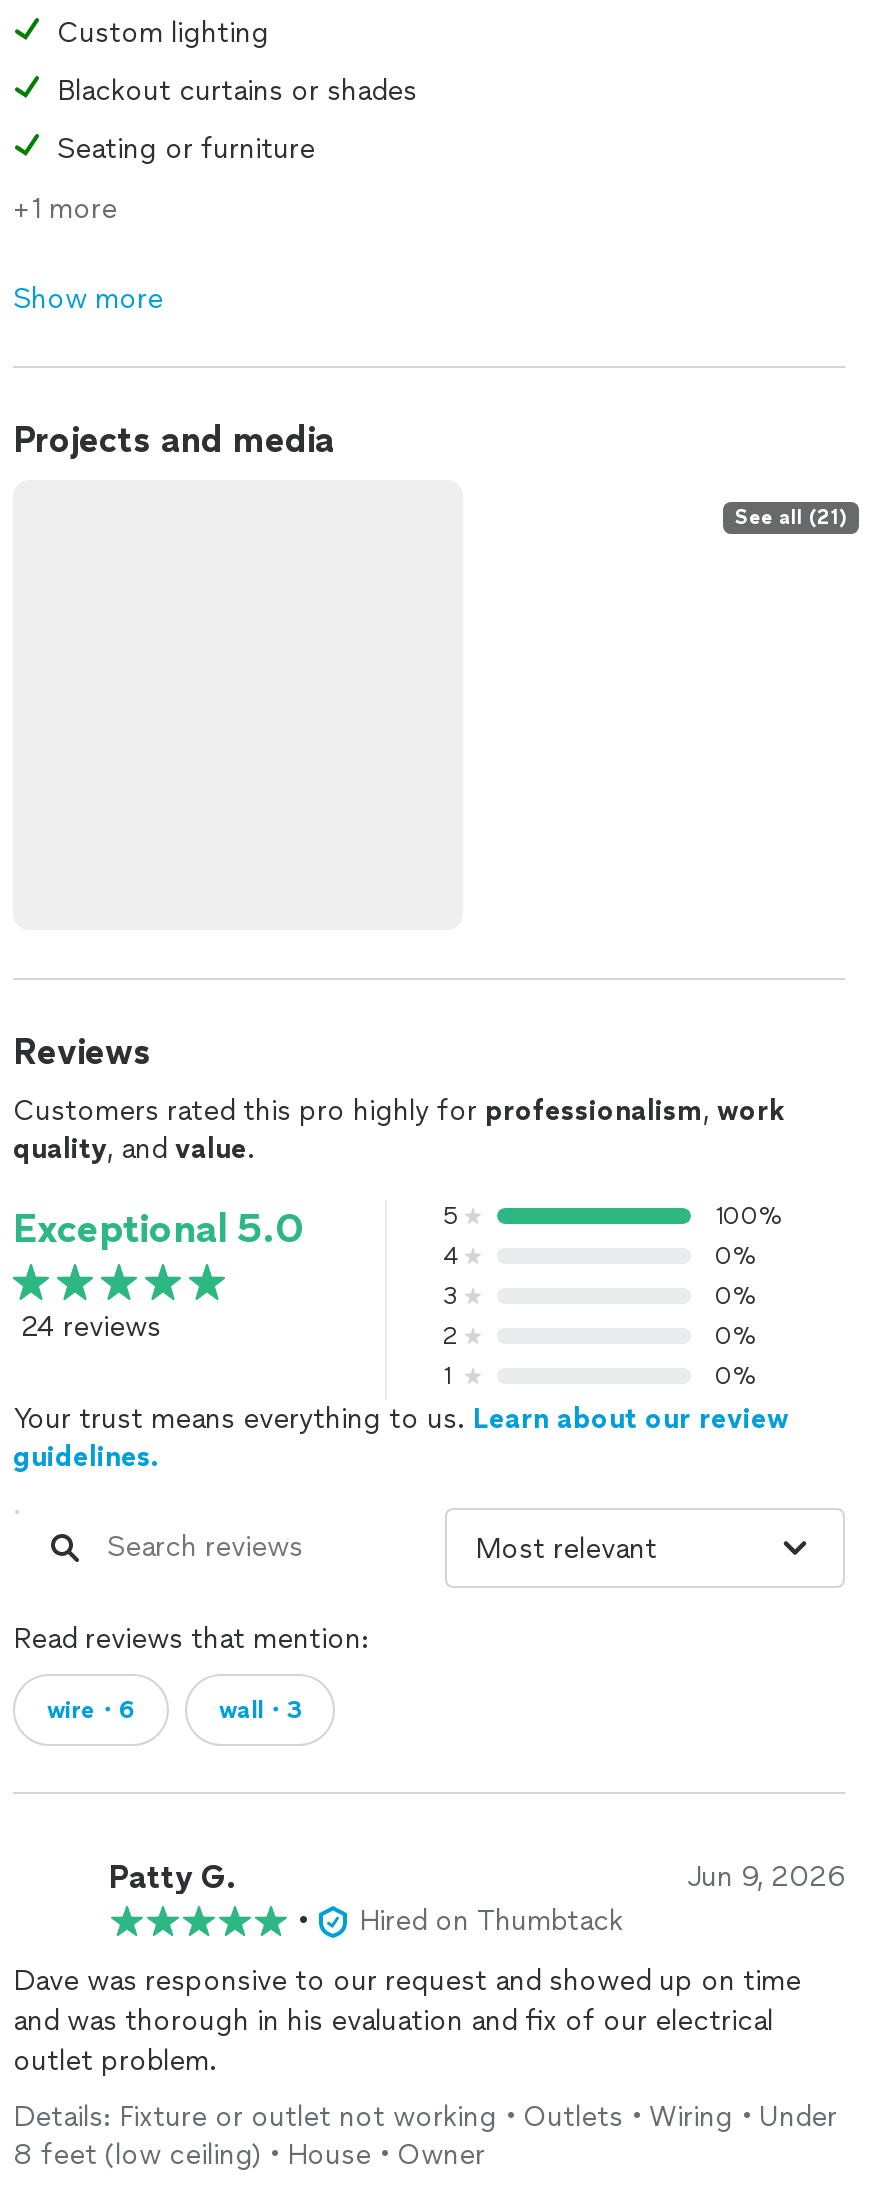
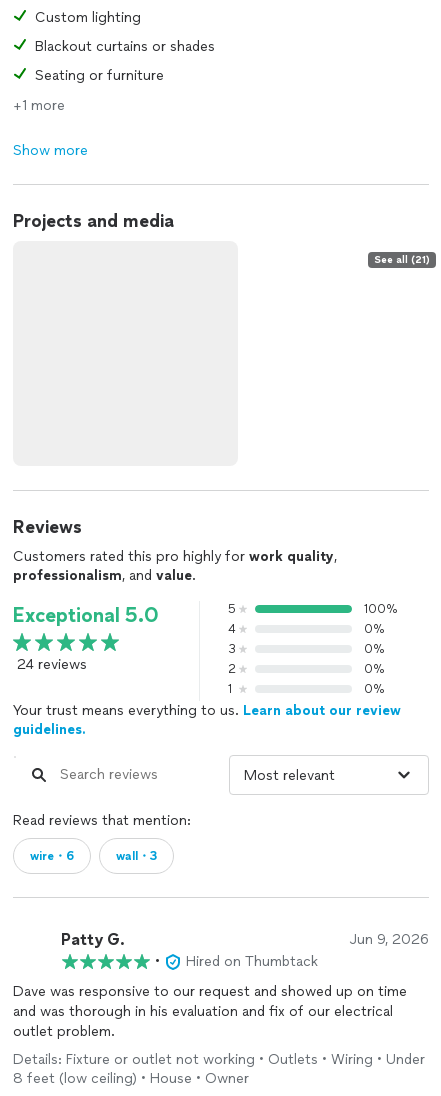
- Customers rated this pro highly for professionalism, work
+ Customers rated this pro highly for work quality,

- quality, and value.
+ professionalism, and value.
